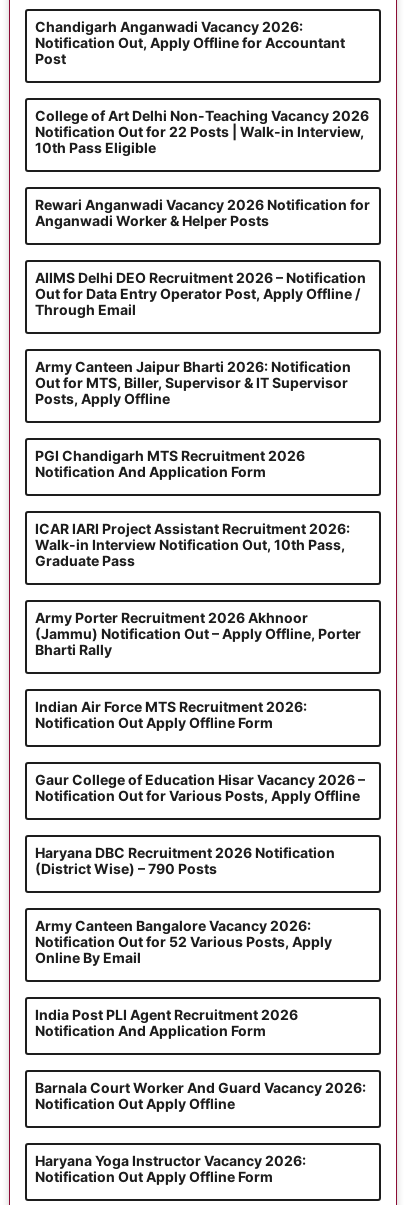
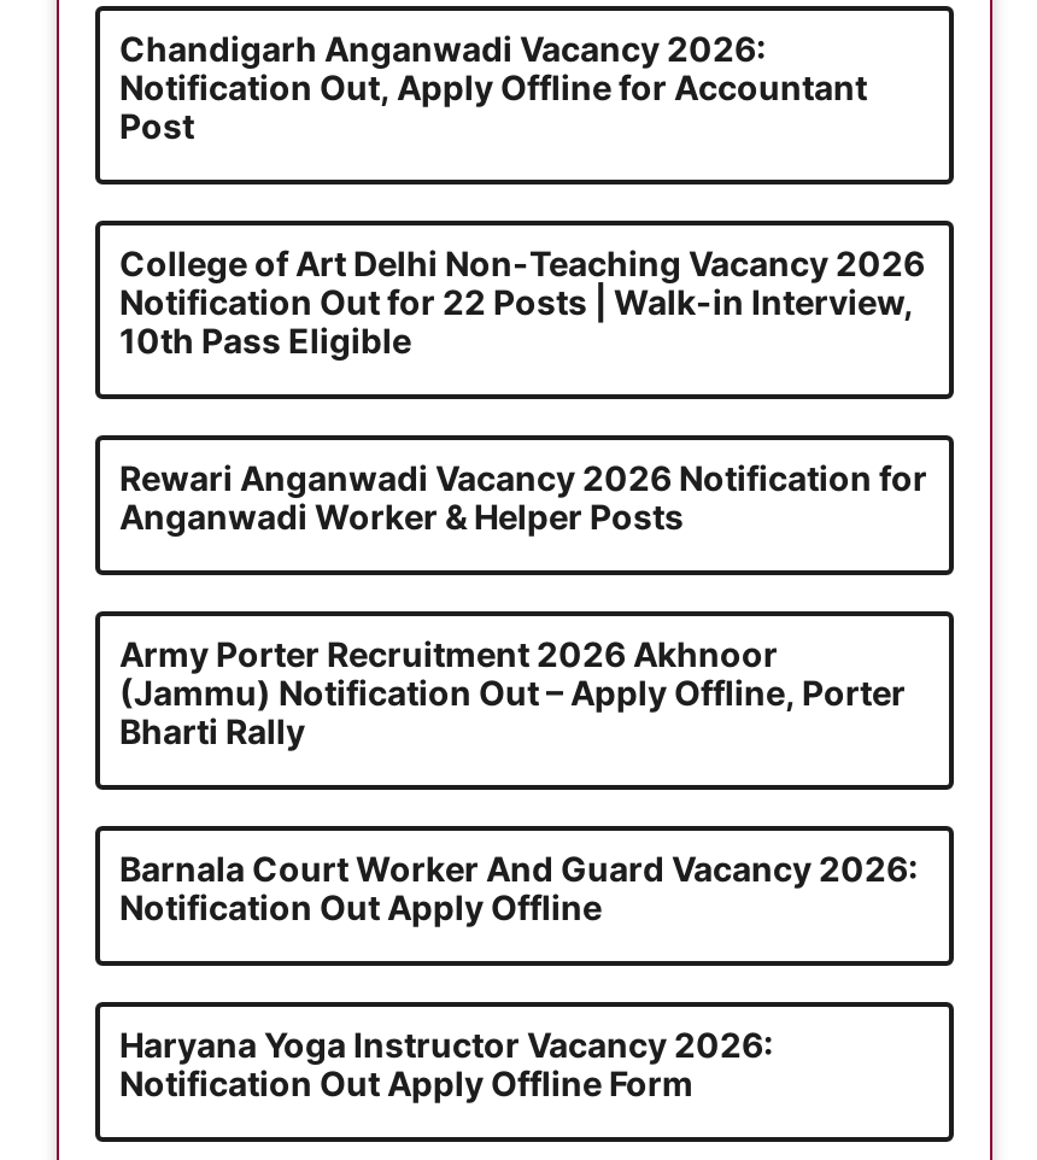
- AIIMS Delhi DEO Recruitment 2026 – Notification
- Out for Data Entry Operator Post, Apply Offline /
- Through Email
- Army Canteen Jaipur Bharti 2026: Notification
- Out for MTS, Biller, Supervisor & IT Supervisor
- Posts, Apply Offline
- PGI Chandigarh MTS Recruitment 2026
- Notification And Application Form
- ICAR IARI Project Assistant Recruitment 2026:
- Walk-in Interview Notification Out, 10th Pass,
- Graduate Pass

- Indian Air Force MTS Recruitment 2026:
- Notification Out Apply Offline Form
- Gaur College of Education Hisar Vacancy 2026 –
- Notification Out for Various Posts, Apply Offline
- Haryana DBC Recruitment 2026 Notification
- (District Wise) – 790 Posts
- Army Canteen Bangalore Vacancy 2026:
- Notification Out for 52 Various Posts, Apply
- Online By Email
- India Post PLI Agent Recruitment 2026
- Notification And Application Form
